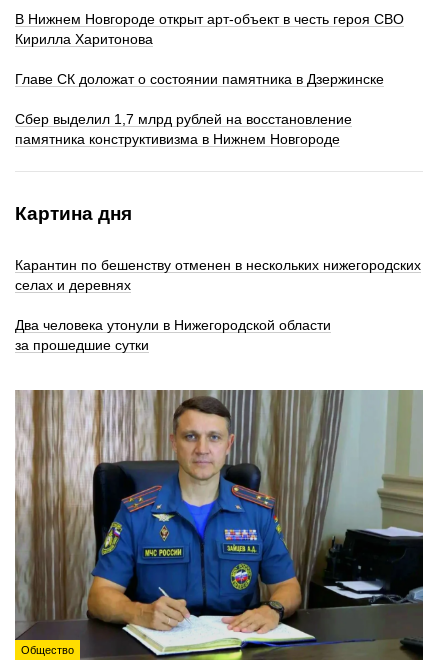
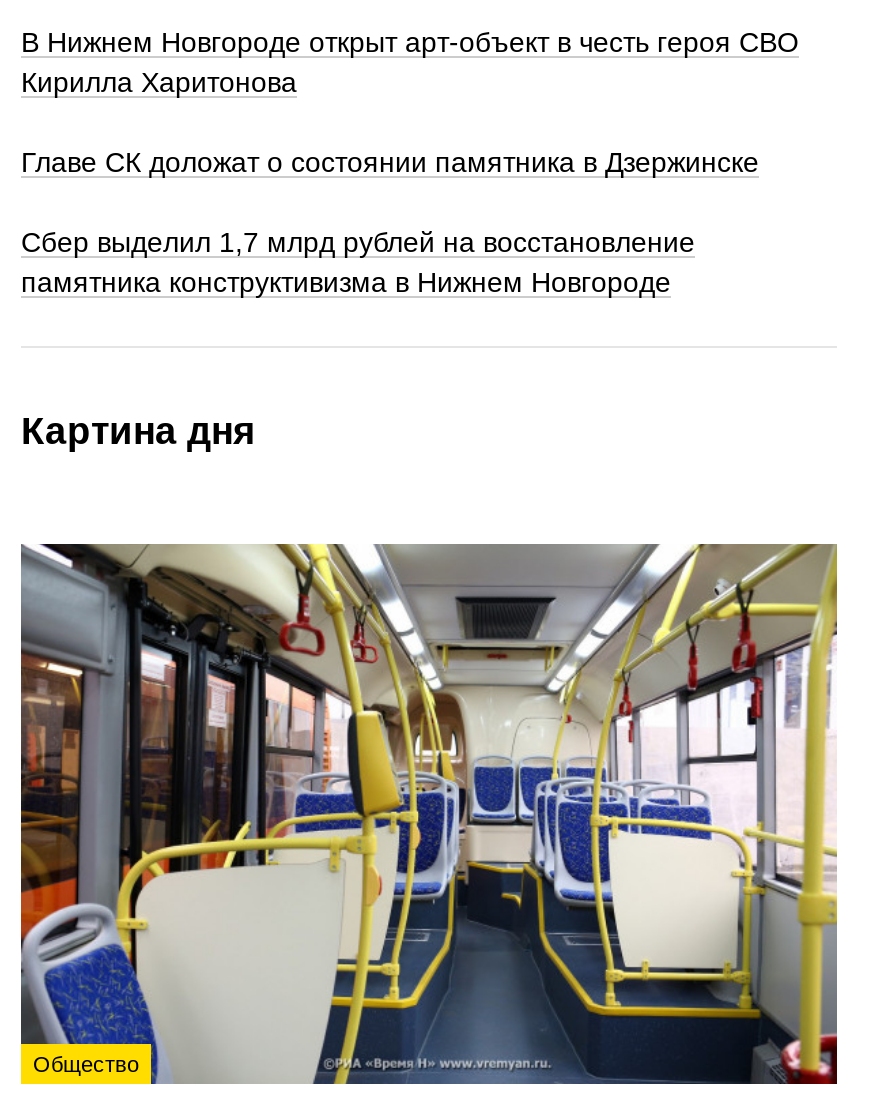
- Карантин по бешенству отменен в нескольких нижегородских
- селах и деревнях
- Два человека утонули в Нижегородской области
- за прошедшие сутки

- [image]
+ [image]
